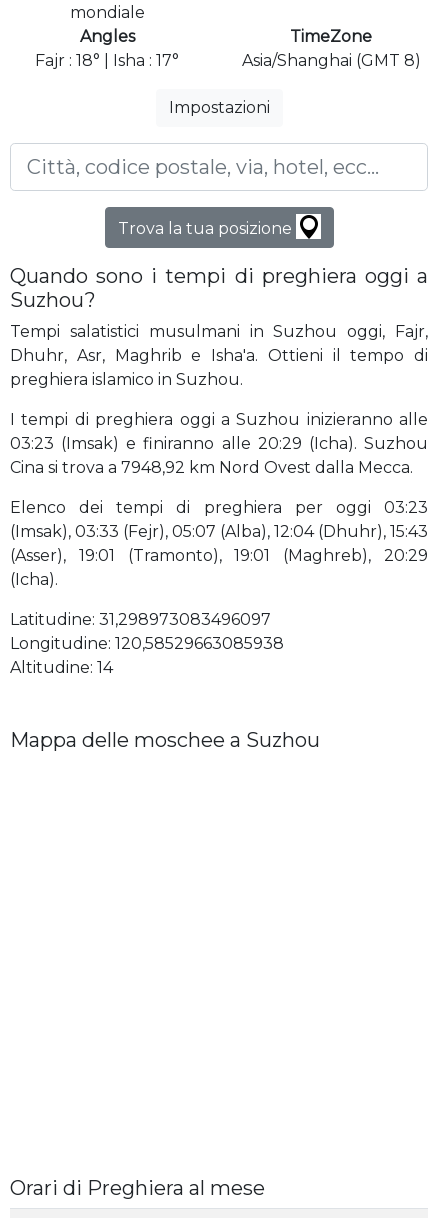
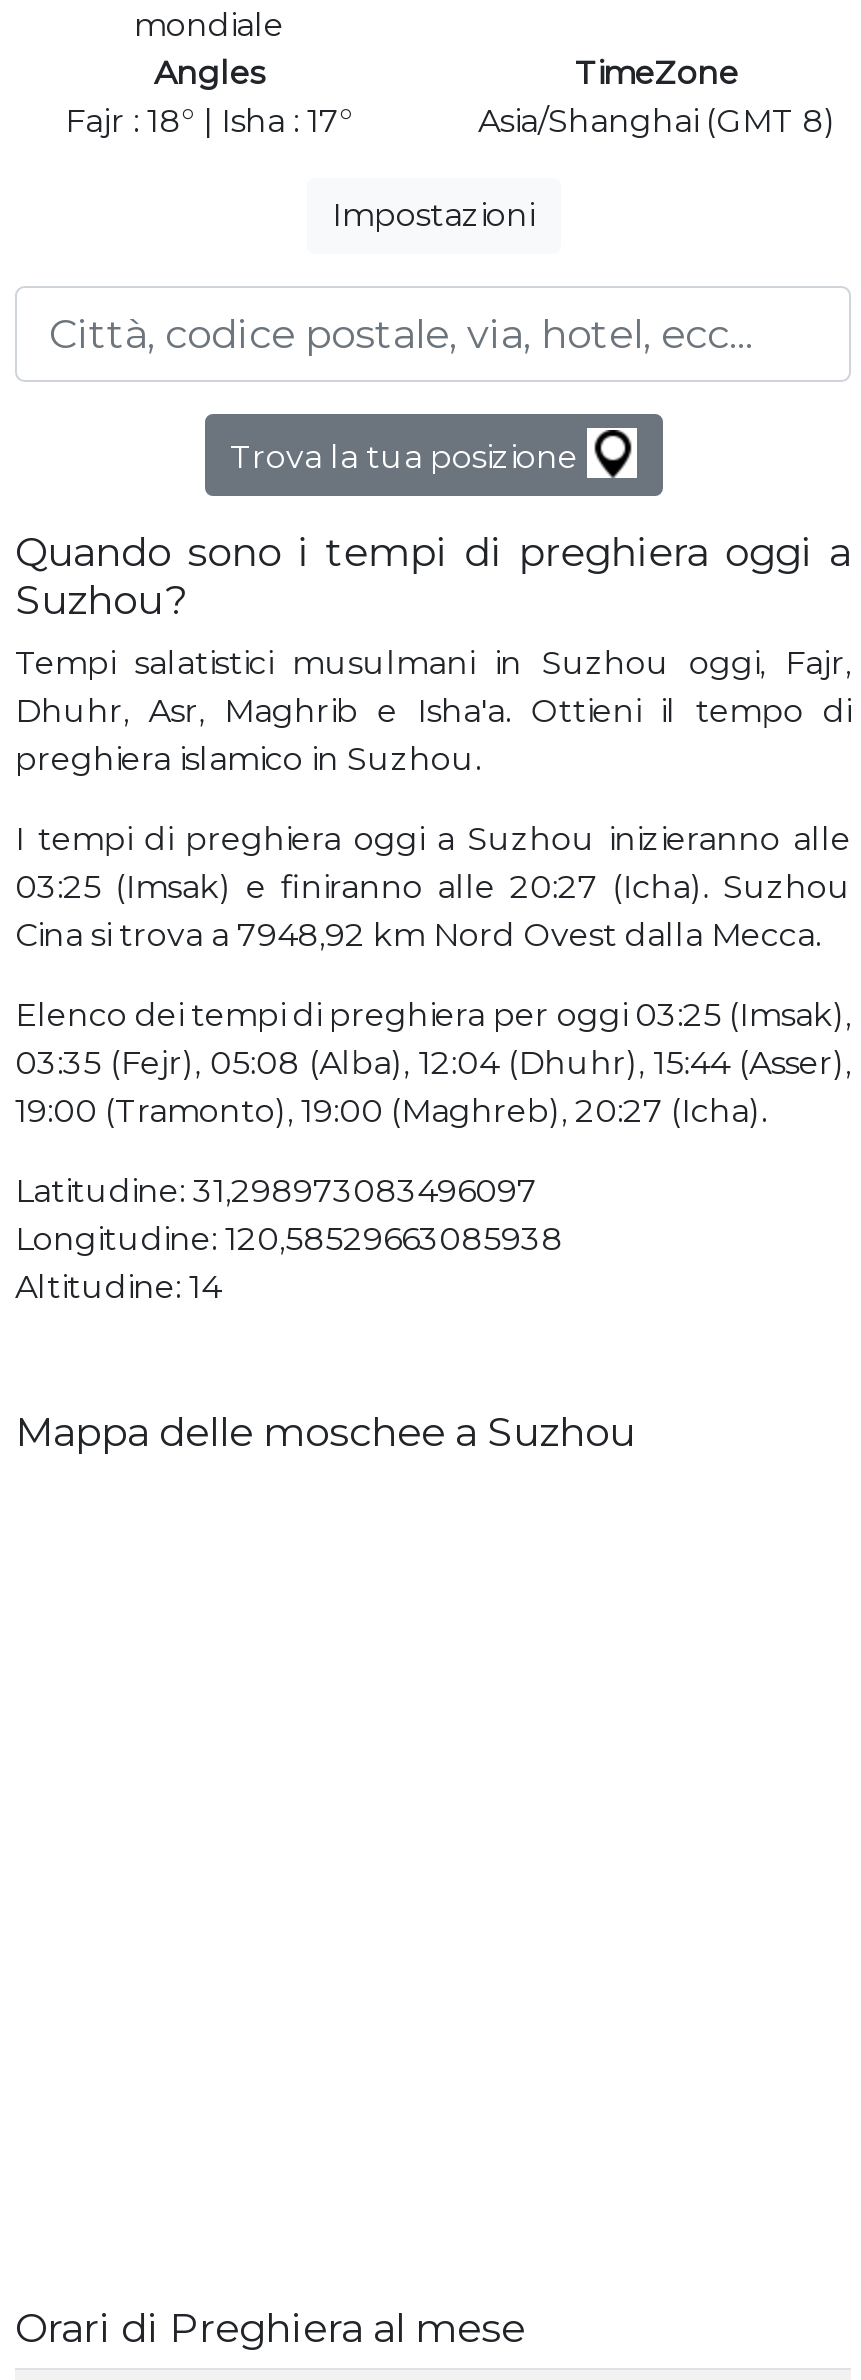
- 03:23 (Imsak) e finiranno alle 20:29 (Icha). Suzhou
+ 03:25 (Imsak) e finiranno alle 20:27 (Icha). Suzhou

- Elenco dei tempi di preghiera per oggi 03:23
- (Imsak), 03:33 (Fejr), 05:07 (Alba), 12:04 (Dhuhr), 15:43
- (Asser), 19:01 (Tramonto), 19:01 (Maghreb), 20:29
- (Icha).
+ Elenco dei tempi di preghiera per oggi 03:25 (Imsak),
+ 03:35 (Fejr), 05:08 (Alba), 12:04 (Dhuhr), 15:44 (Asser),
+ 19:00 (Tramonto), 19:00 (Maghreb), 20:27 (Icha).
